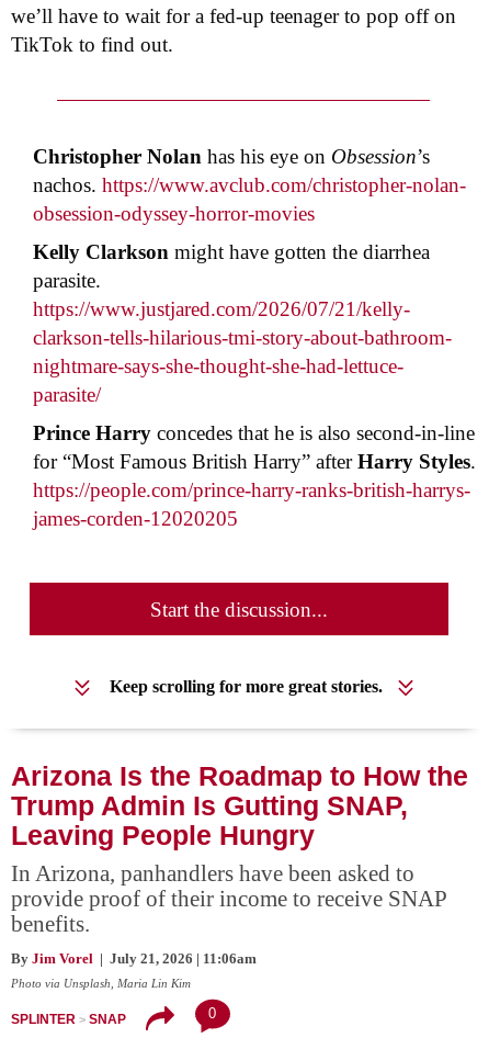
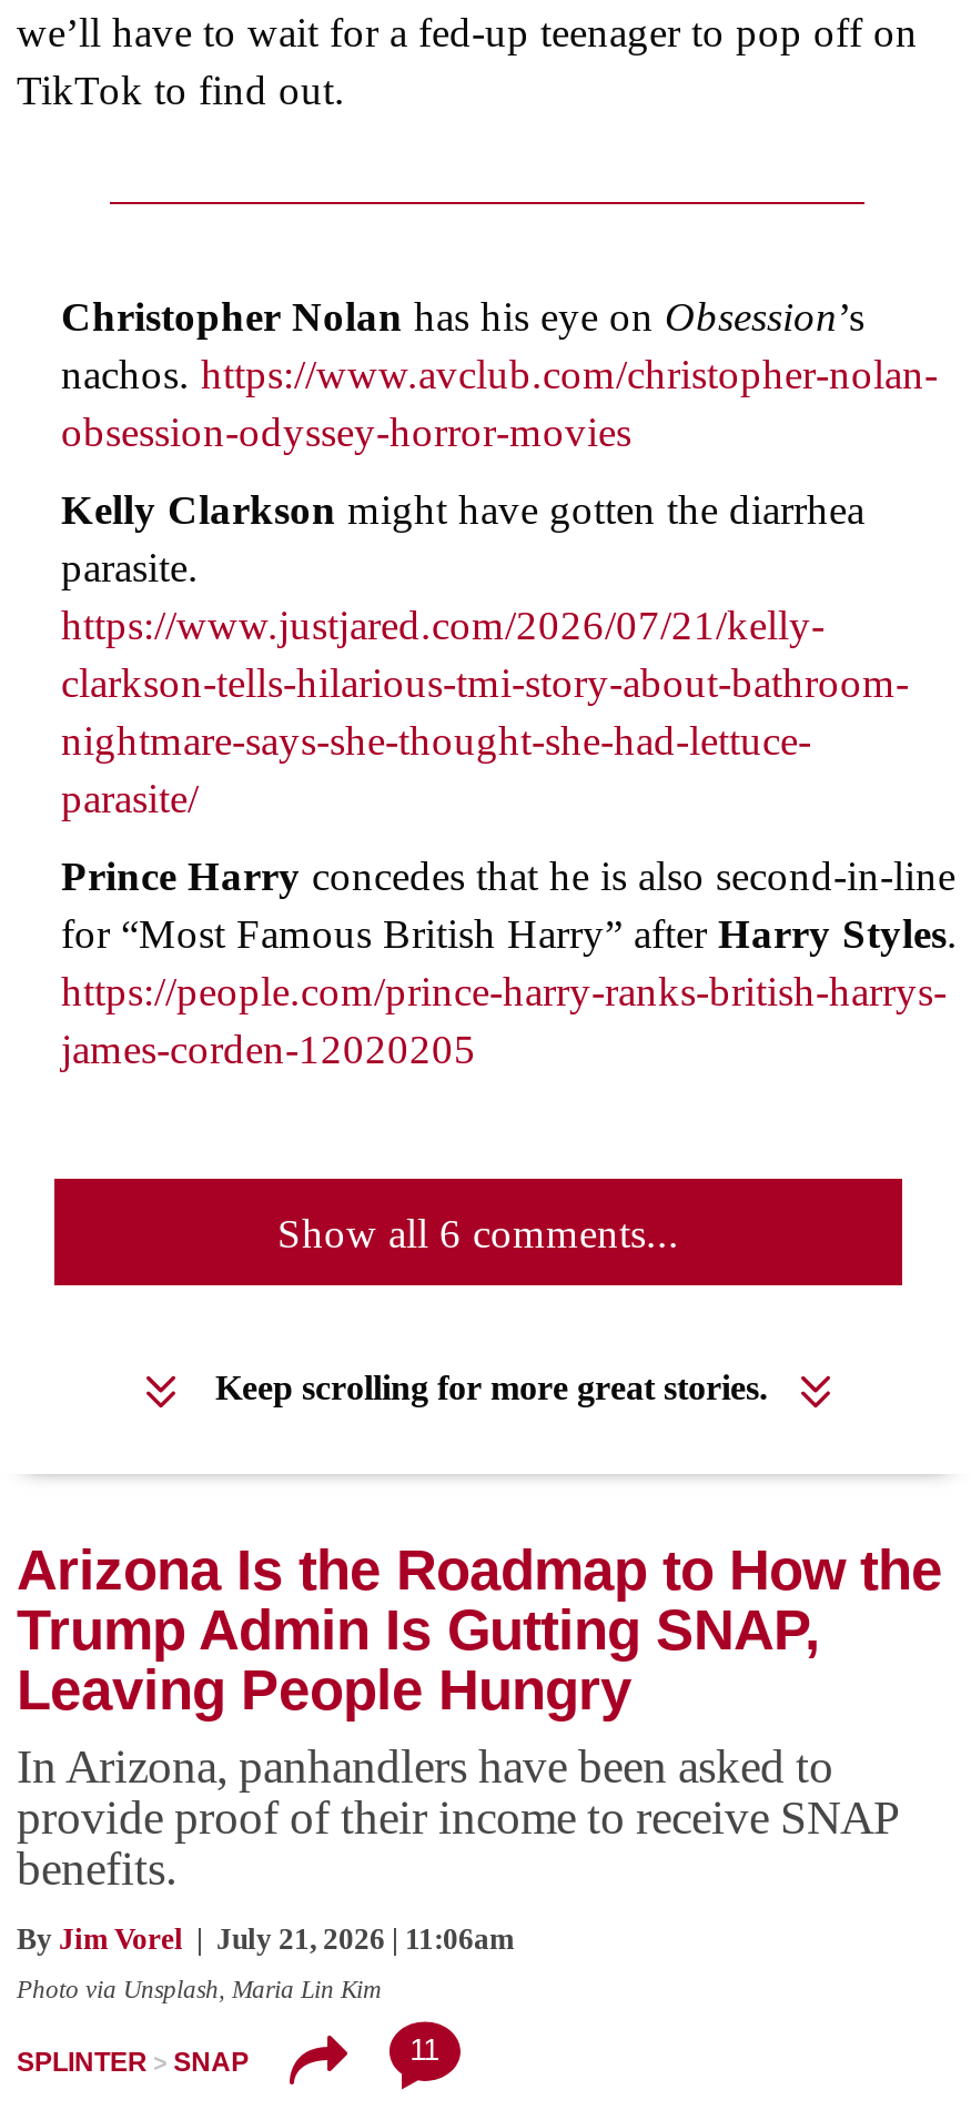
- Start the discussion...
+ Show all 6 comments...

- 0
+ 11
